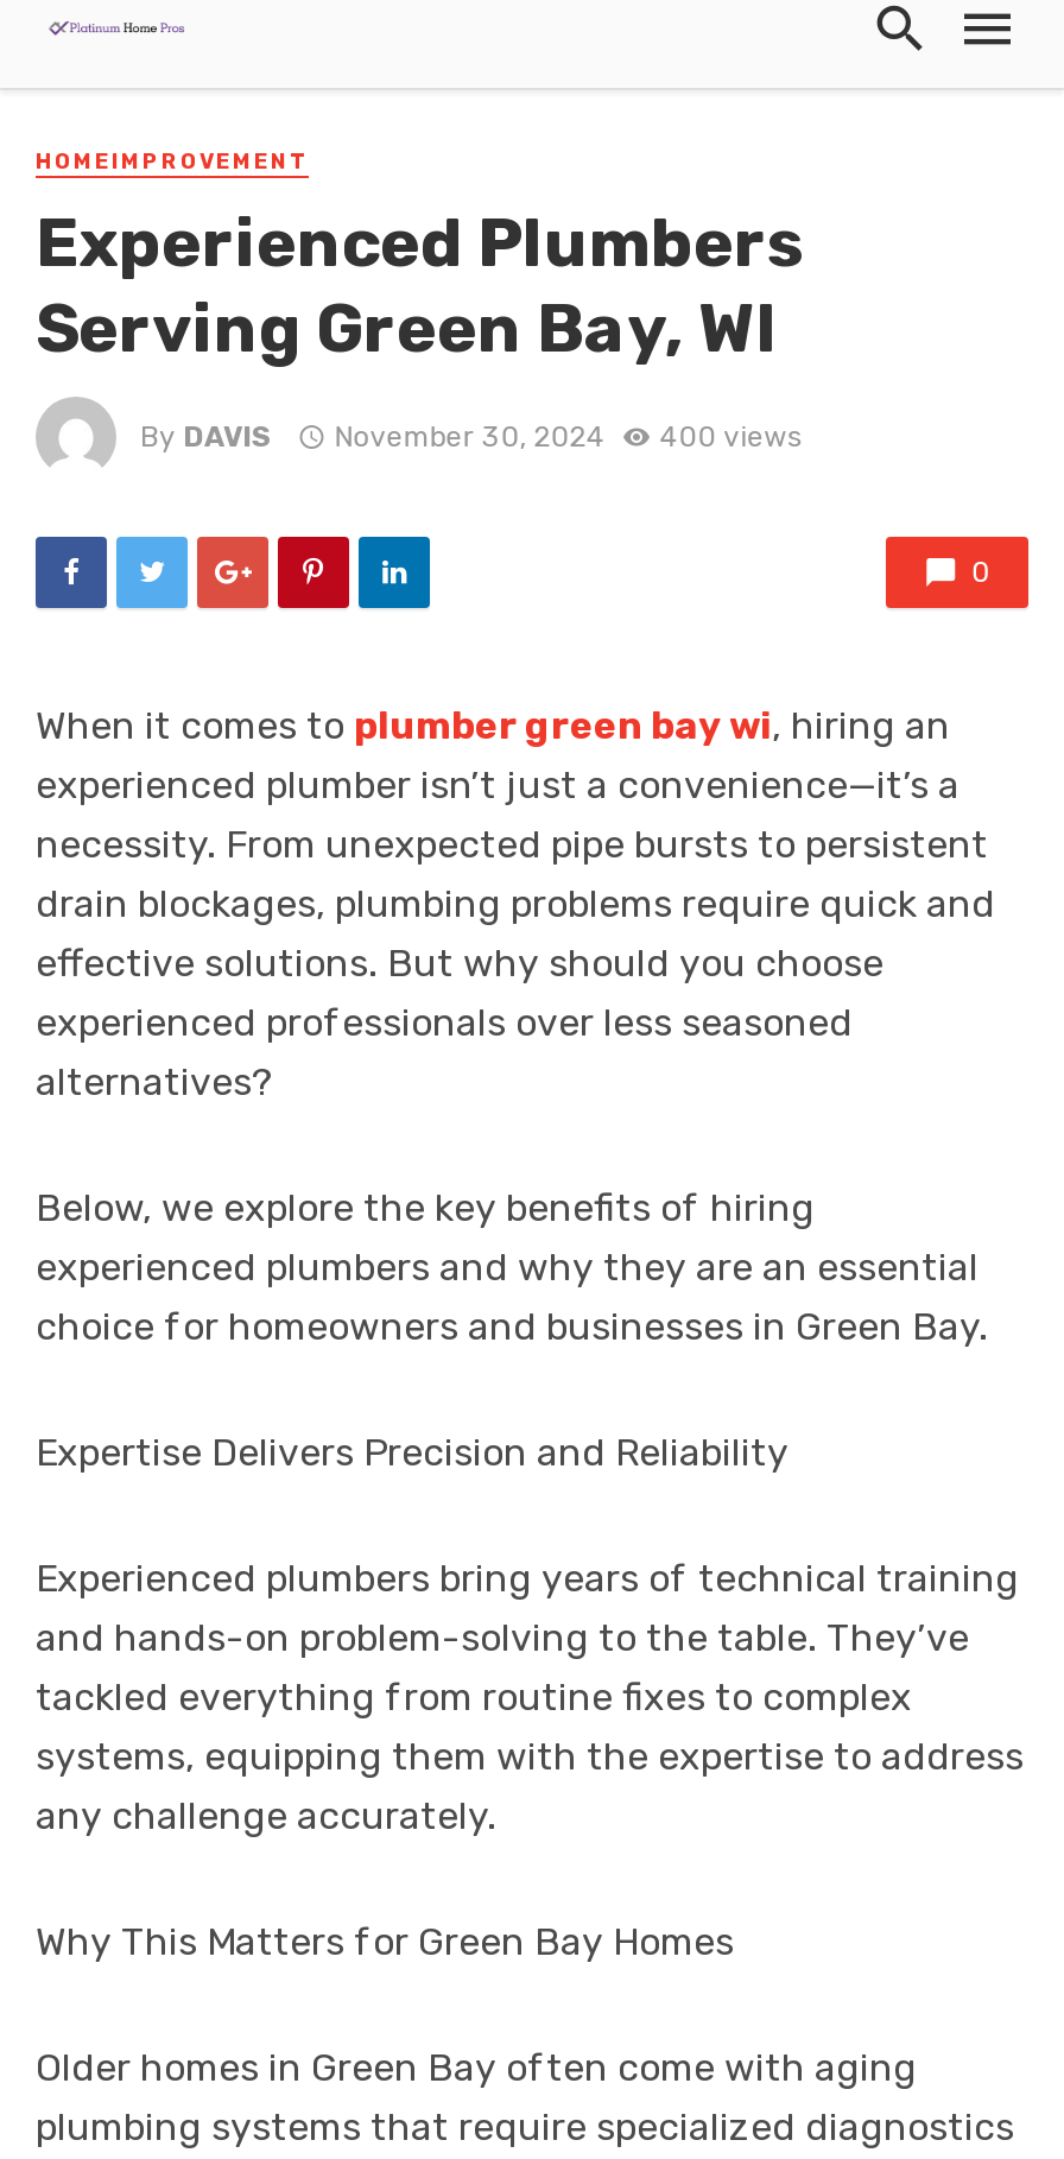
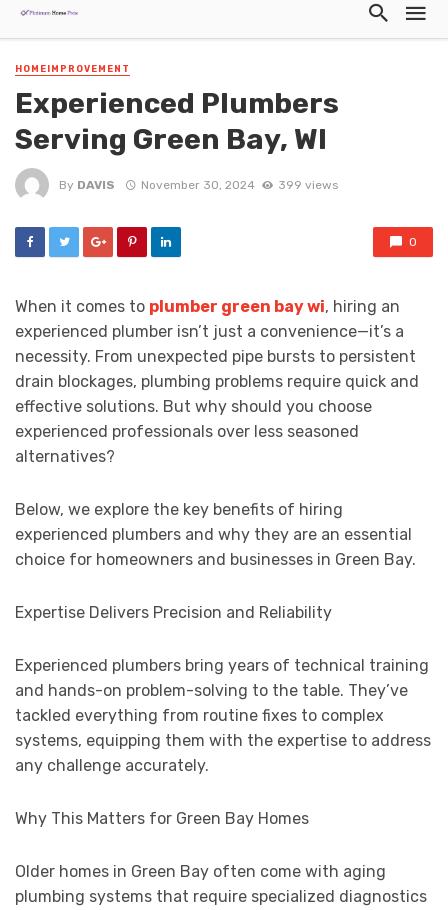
- By DAVIS November 30, 2024 400 views
+ By DAVIS November 30, 2024 399 views
